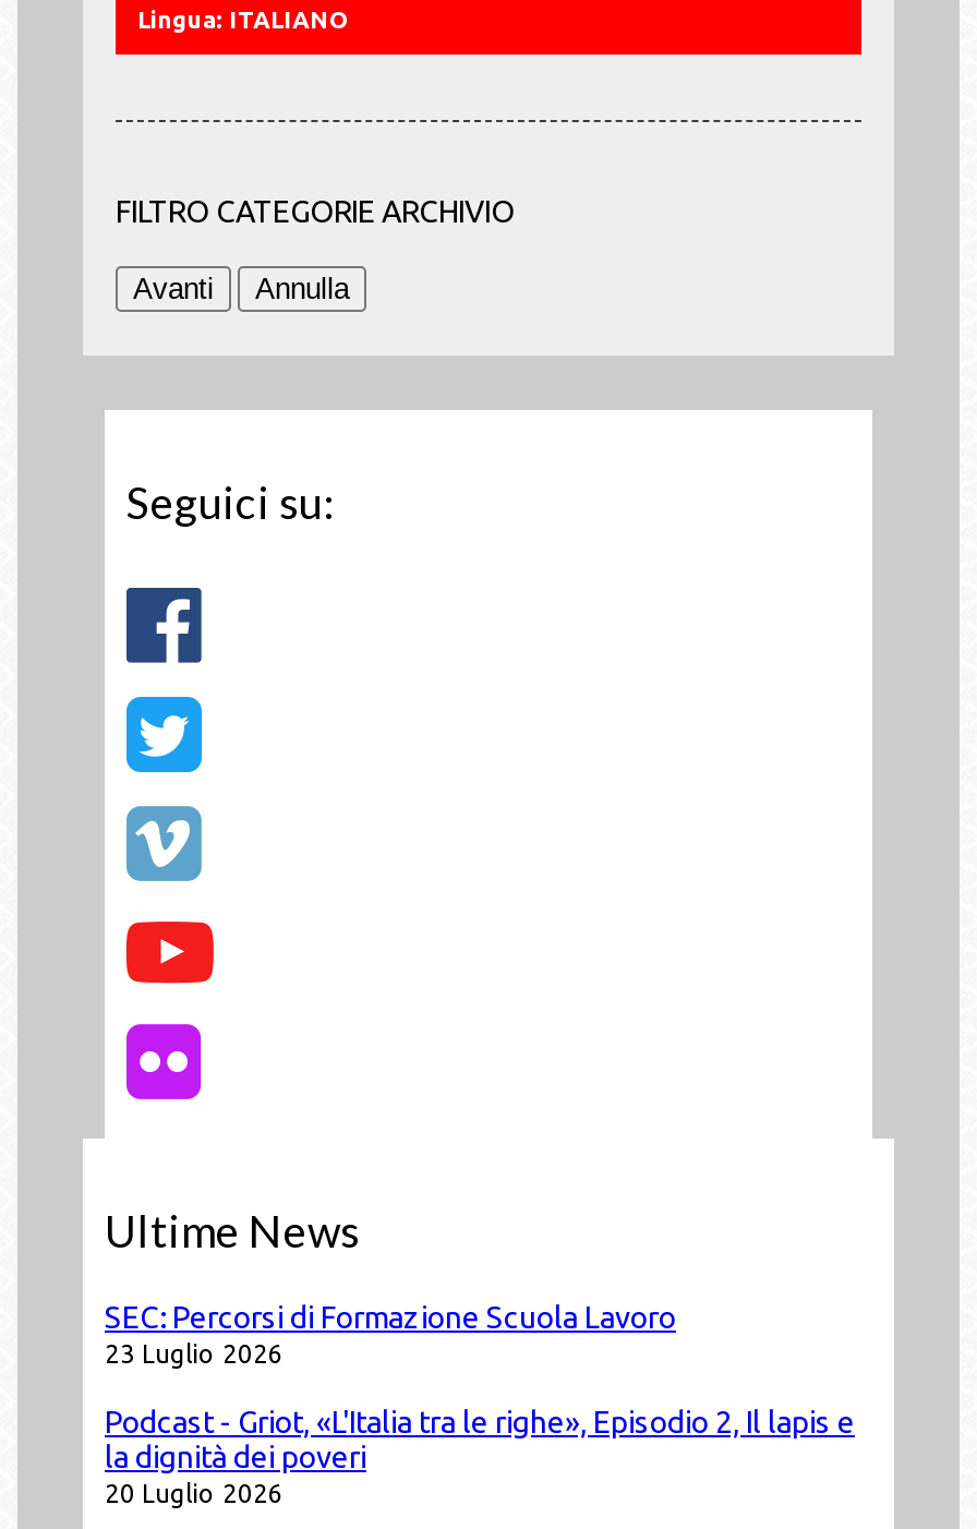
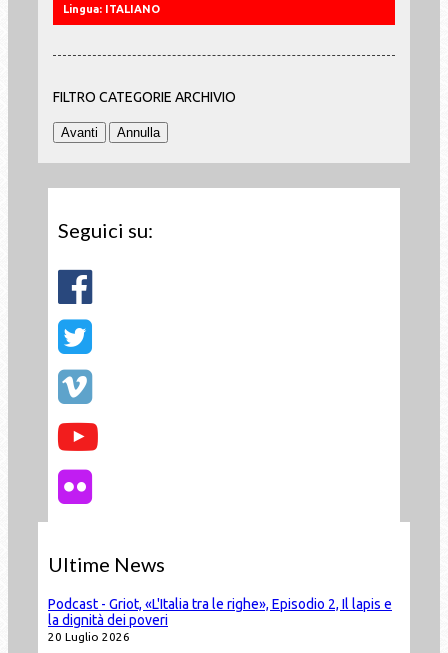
- SEC: Percorsi di Formazione Scuola Lavoro
- 23 Luglio 2026
